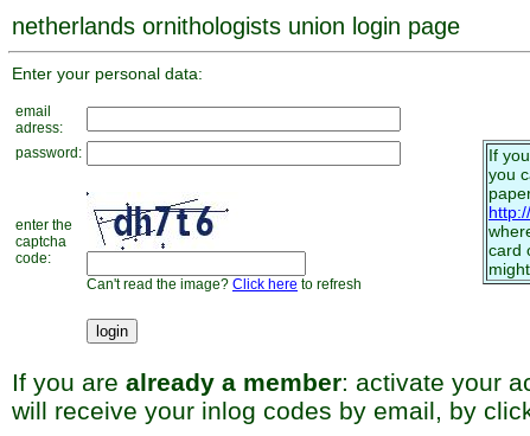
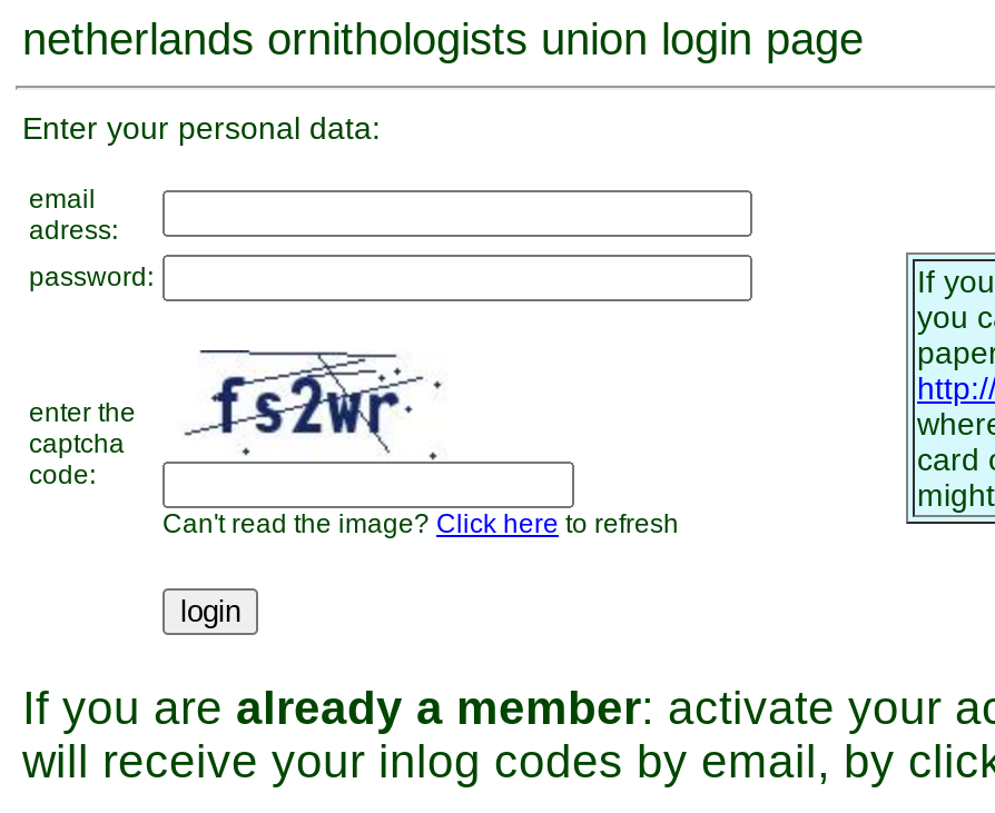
- [image]
+ [image]
